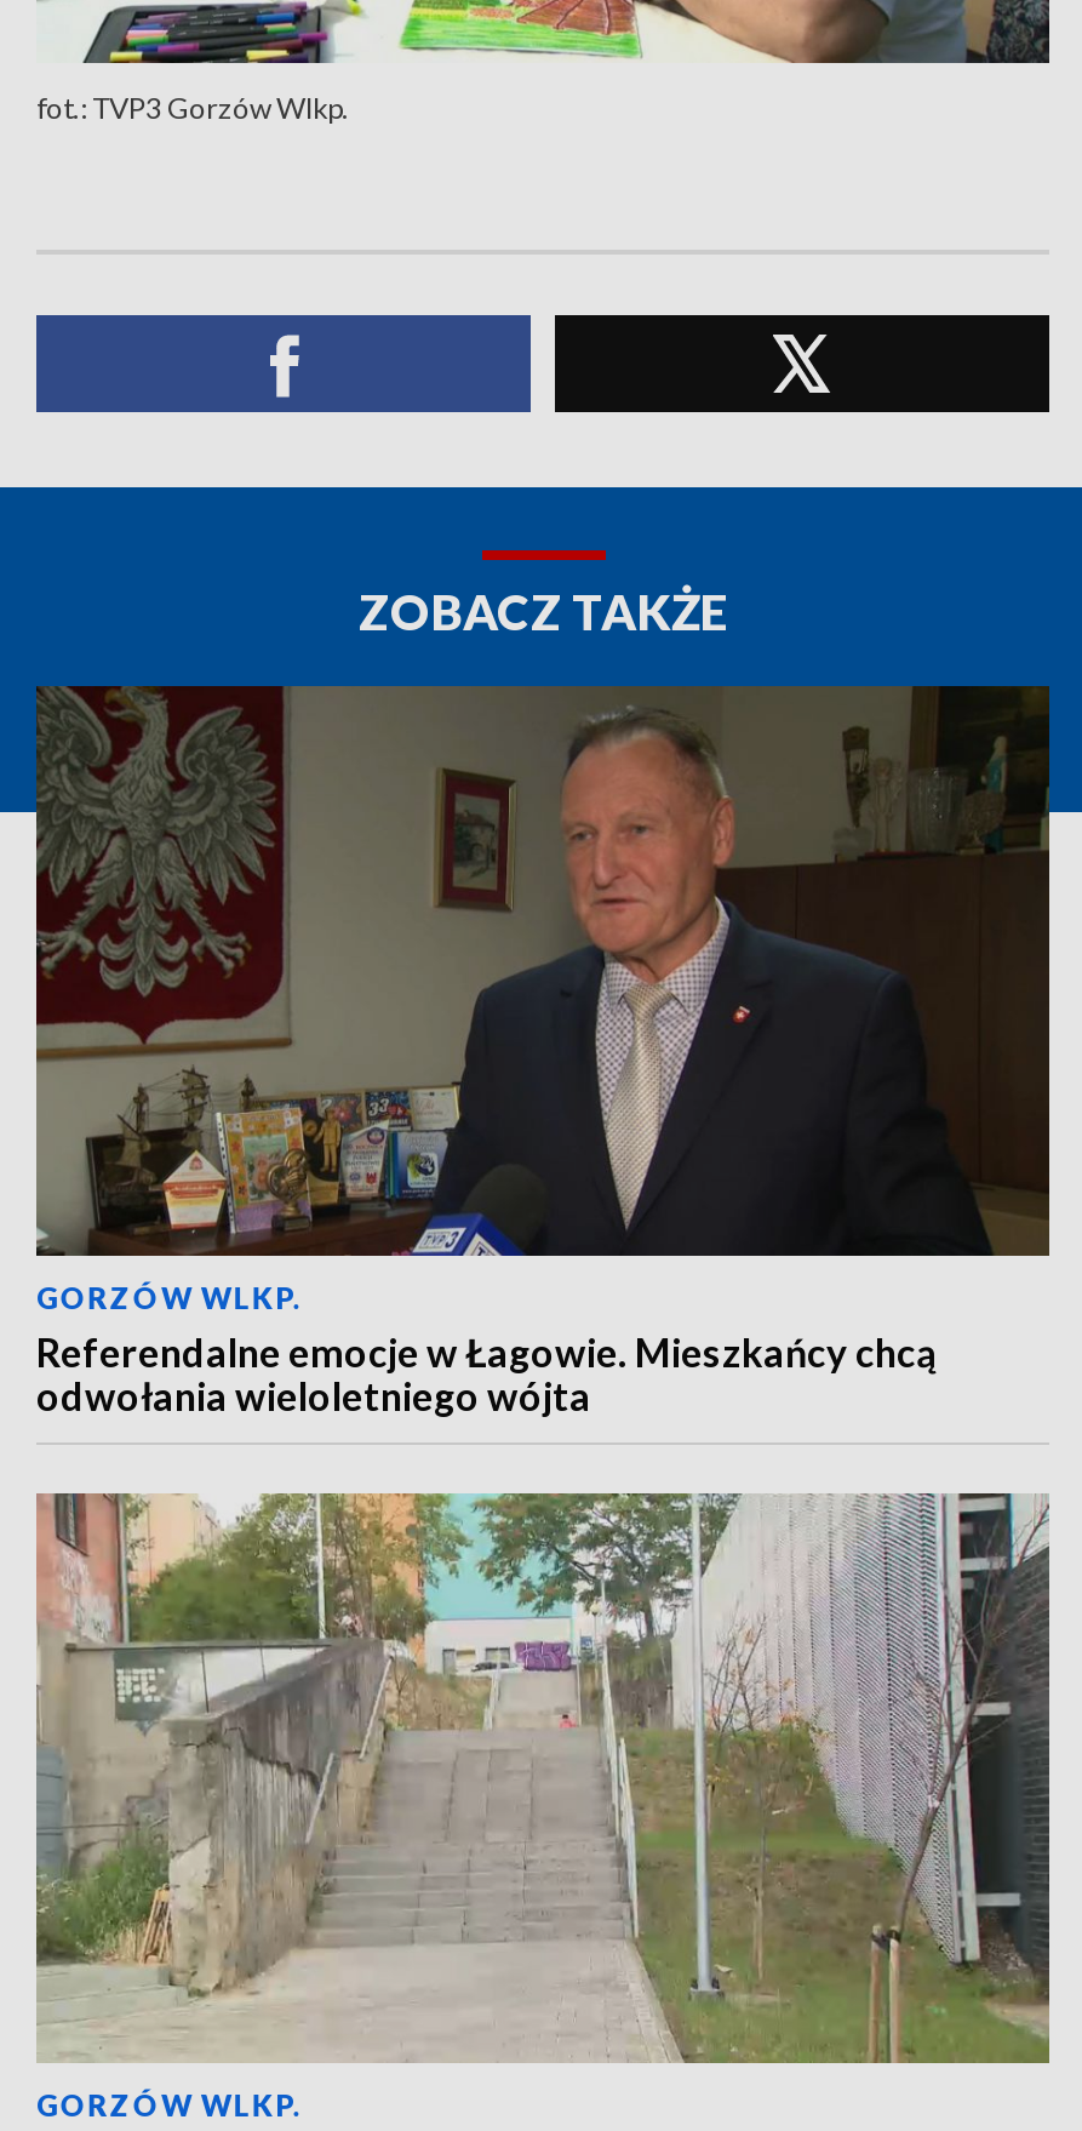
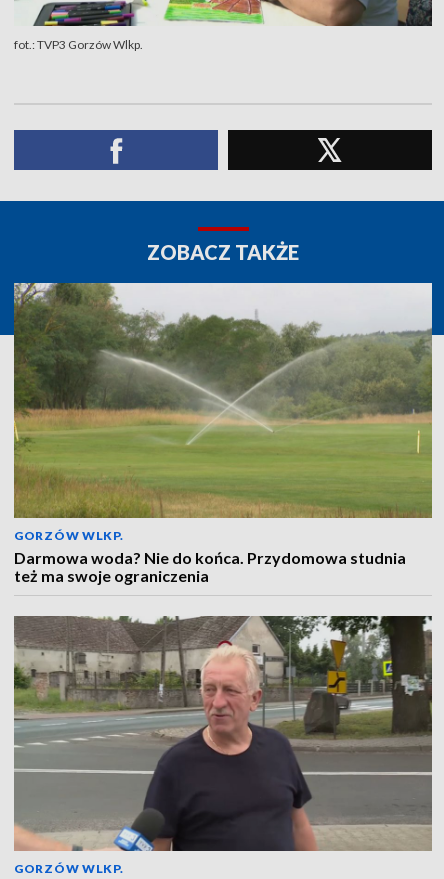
- [image]
- Referendalne emocje w Łagowie. Mieszkańcy chcą
- odwołania wieloletniego wójta
+ [image]
+ Darmowa woda? Nie do końca. Przydomowa studnia
+ też ma swoje ograniczenia

- [image]
+ [image]
